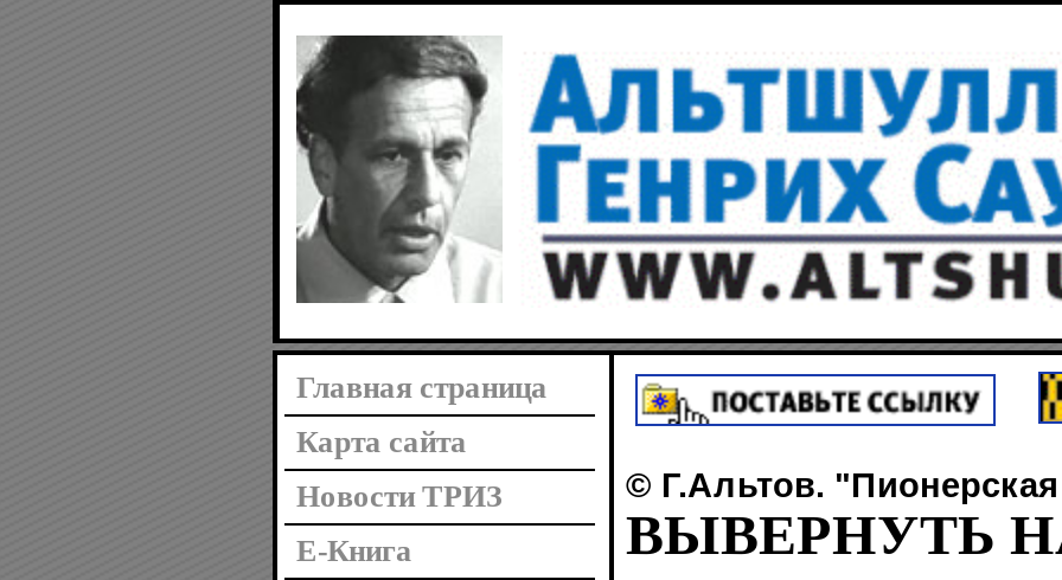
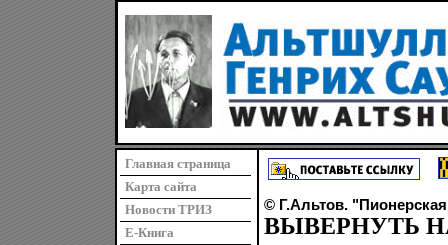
- [image]
+ [image]
